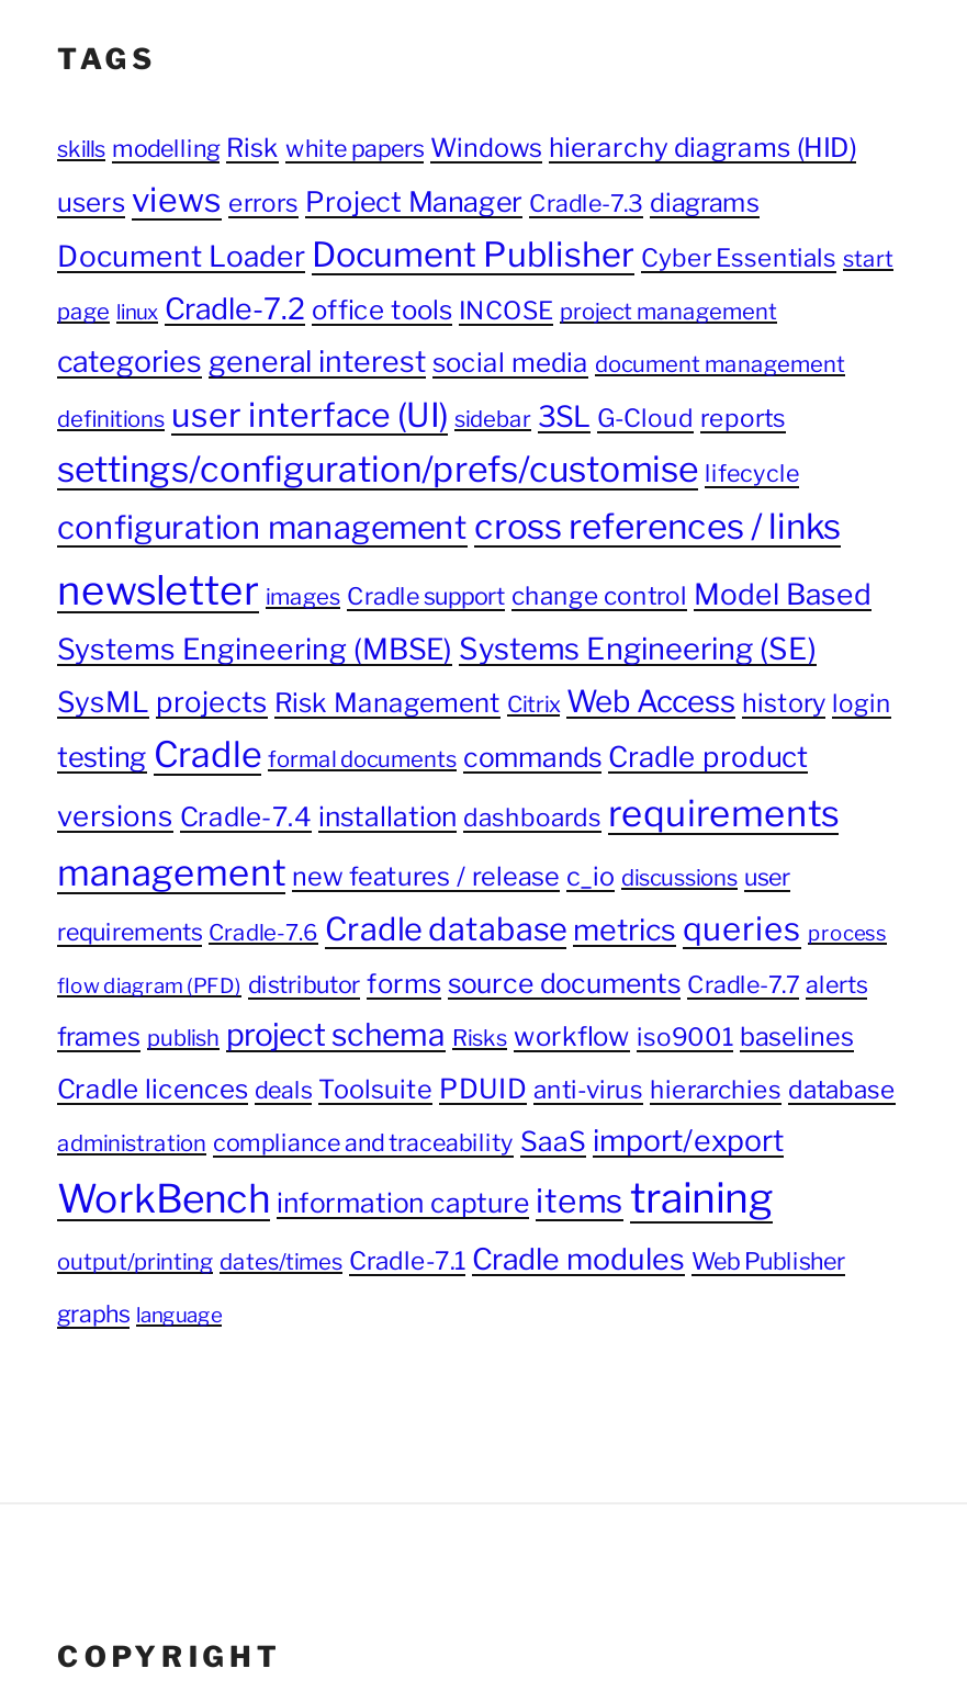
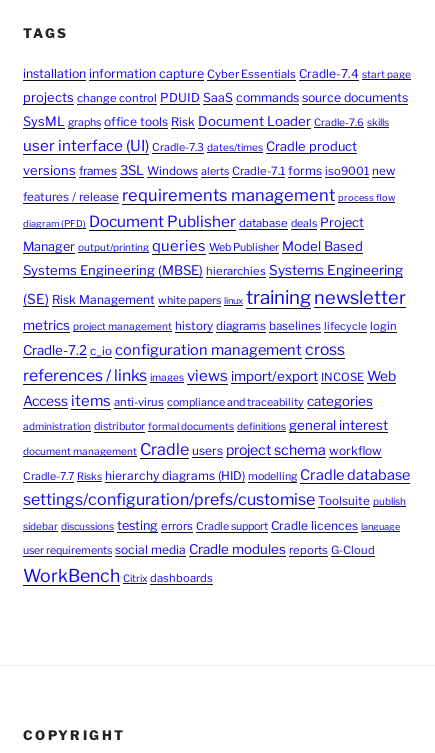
- skills modelling Risk white papers Windows hierarchy diagrams (HID)
- users views errors Project Manager Cradle-7.3 diagrams
- Document Loader Document Publisher Cyber Essentials start
- page linux Cradle-7.2 office tools INCOSE project management
- categories general interest social media document management
- definitions user interface (UI) sidebar 3SL G-Cloud reports
- settings/configuration/prefs/customise lifecycle
- configuration management cross references / links
- newsletter images Cradle support change control Model Based
- Systems Engineering (MBSE) Systems Engineering (SE)
- SysML projects Risk Management Citrix Web Access history login
- testing Cradle formal documents commands Cradle product
- versions Cradle-7.4 installation dashboards requirements
- management new features / release c_io discussions user
- requirements Cradle-7.6 Cradle database metrics queries process
- flow diagram (PFD) distributor forms source documents Cradle-7.7 alerts
- frames publish project schema Risks workflow iso9001 baselines
- Cradle licences deals Toolsuite PDUID anti-virus hierarchies database
- administration compliance and traceability SaaS import/export
- WorkBench information capture items training
- output/printing dates/times Cradle-7.1 Cradle modules Web Publisher
- graphs language
+ installation information capture Cyber Essentials Cradle-7.4 start page
+ projects change control PDUID SaaS commands source documents
+ SysML graphs office tools Risk Document Loader Cradle-7.6 skills
+ user interface (UI) Cradle-7.3 dates/times Cradle product
+ versions frames 3SL Windows alerts Cradle-7.1 forms iso9001 new
+ features / release requirements management process flow
+ diagram (PFD) Document Publisher database deals Project
+ Manager output/printing queries Web Publisher Model Based
+ Systems Engineering (MBSE) hierarchies Systems Engineering
+ (SE) Risk Management white papers linux training newsletter
+ metrics project management history diagrams baselines lifecycle login
+ Cradle-7.2 c_io configuration management cross
+ references / links images views import/export INCOSE Web
+ Access items anti-virus compliance and traceability categories
+ administration distributor formal documents definitions general interest
+ document management Cradle users project schema workflow
+ Cradle-7.7 Risks hierarchy diagrams (HID) modelling Cradle database
+ settings/configuration/prefs/customise Toolsuite publish
+ sidebar discussions testing errors Cradle support Cradle licences language
+ user requirements social media Cradle modules reports G-Cloud
+ WorkBench Citrix dashboards
